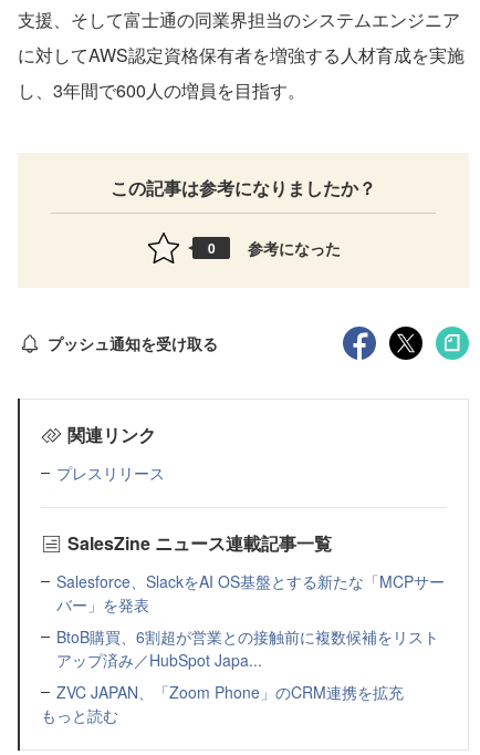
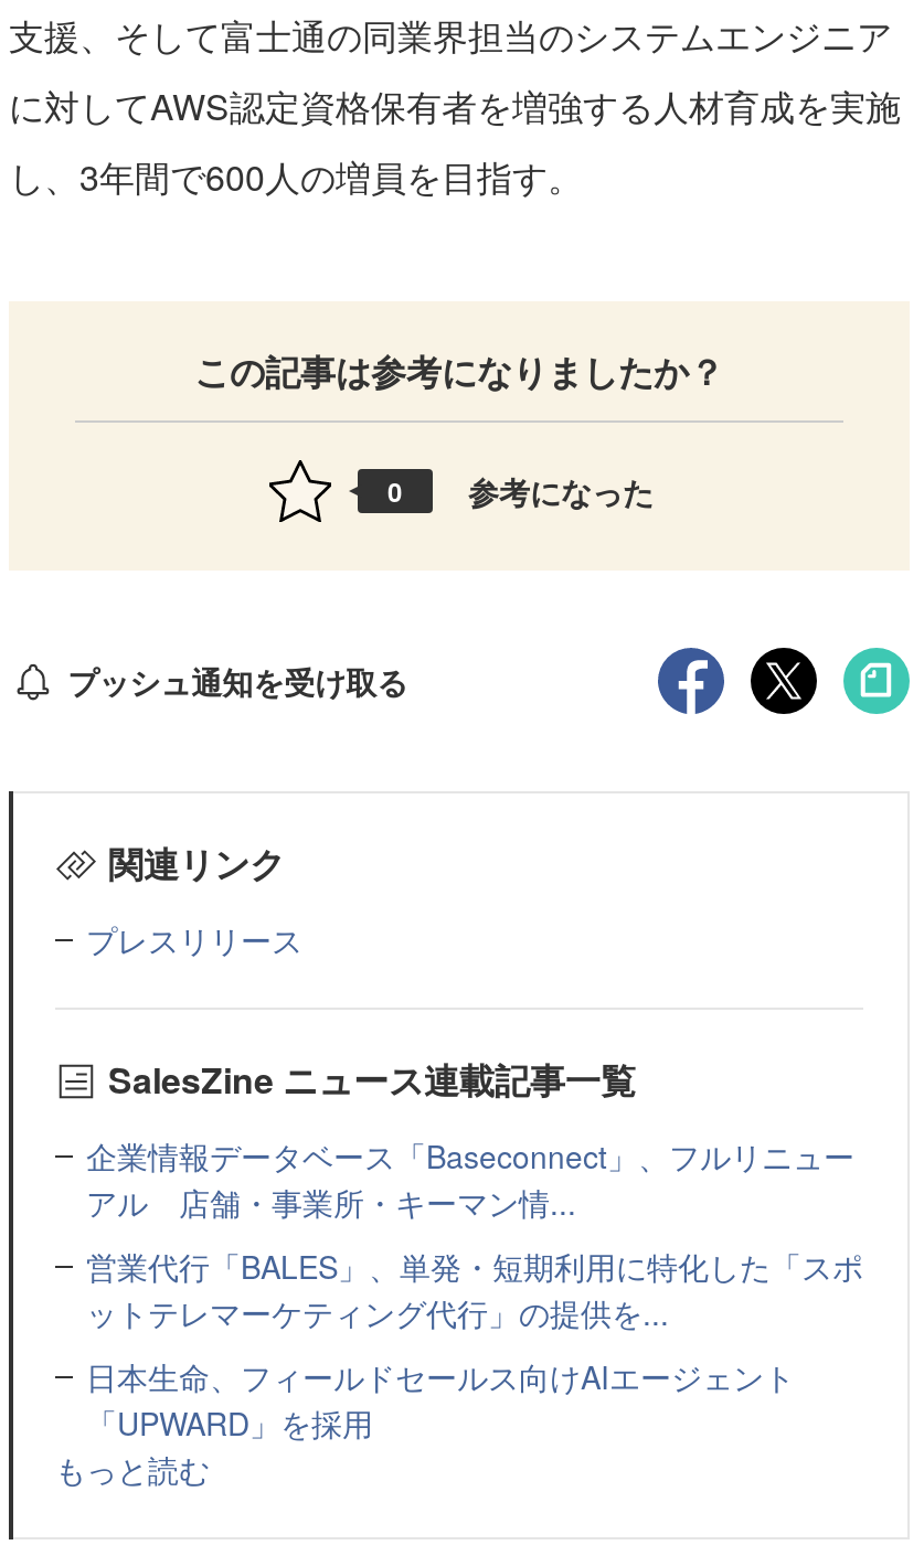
- Salesforce、SlackをAI OS基盤とする新たな「MCPサー
- バー」を発表
- BtoB購買、6割超が営業との接触前に複数候補をリスト
- アップ済み／HubSpot Japa...
- ZVC JAPAN、「Zoom Phone」のCRM連携を拡充
+ 企業情報データベース「Baseconnect」、フルリニュー
+ アル 店舗・事業所・キーマン情...
+ 営業代行「BALES」、単発・短期利用に特化した「スポ
+ ットテレマーケティング代行」の提供を...
+ 日本生命、フィールドセールス向けAIエージェント
+ 「UPWARD」を採用
